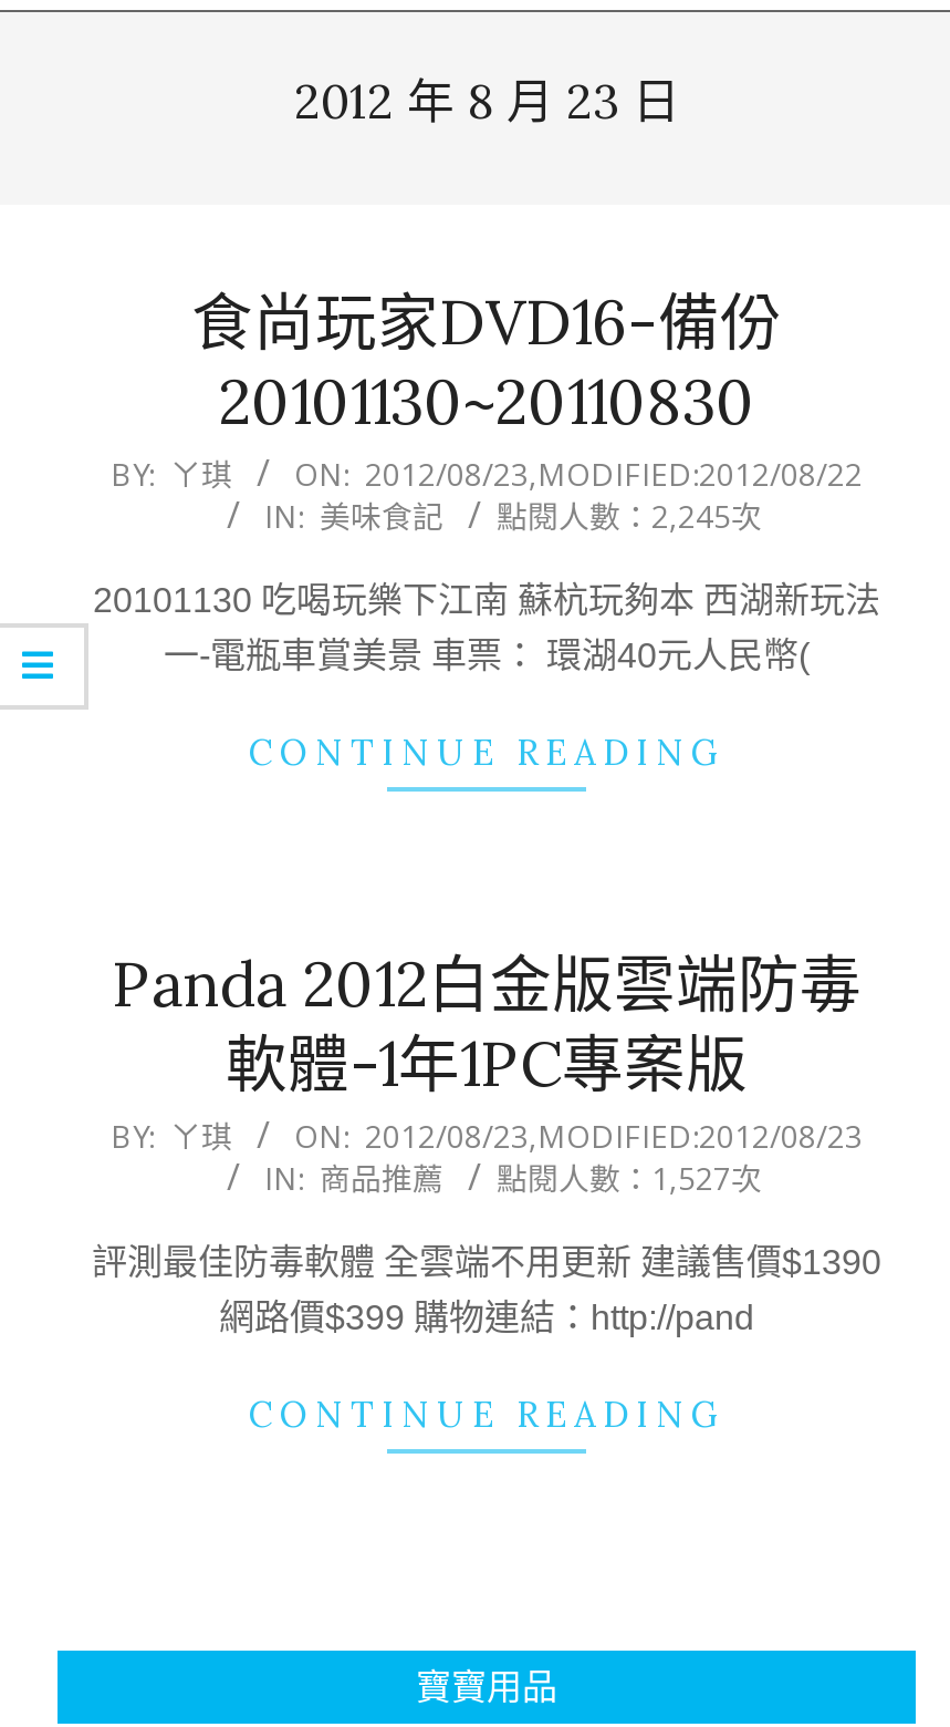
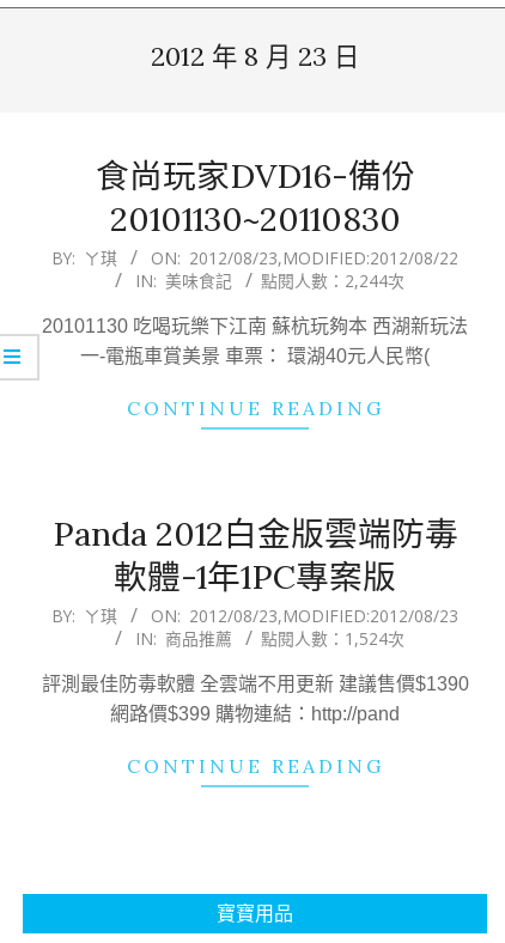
- IN: 美味食記 點閱人數：2,245次
+ IN: 美味食記 點閱人數：2,244次

- IN: 商品推薦 點閱人數：1,527次
+ IN: 商品推薦 點閱人數：1,524次
